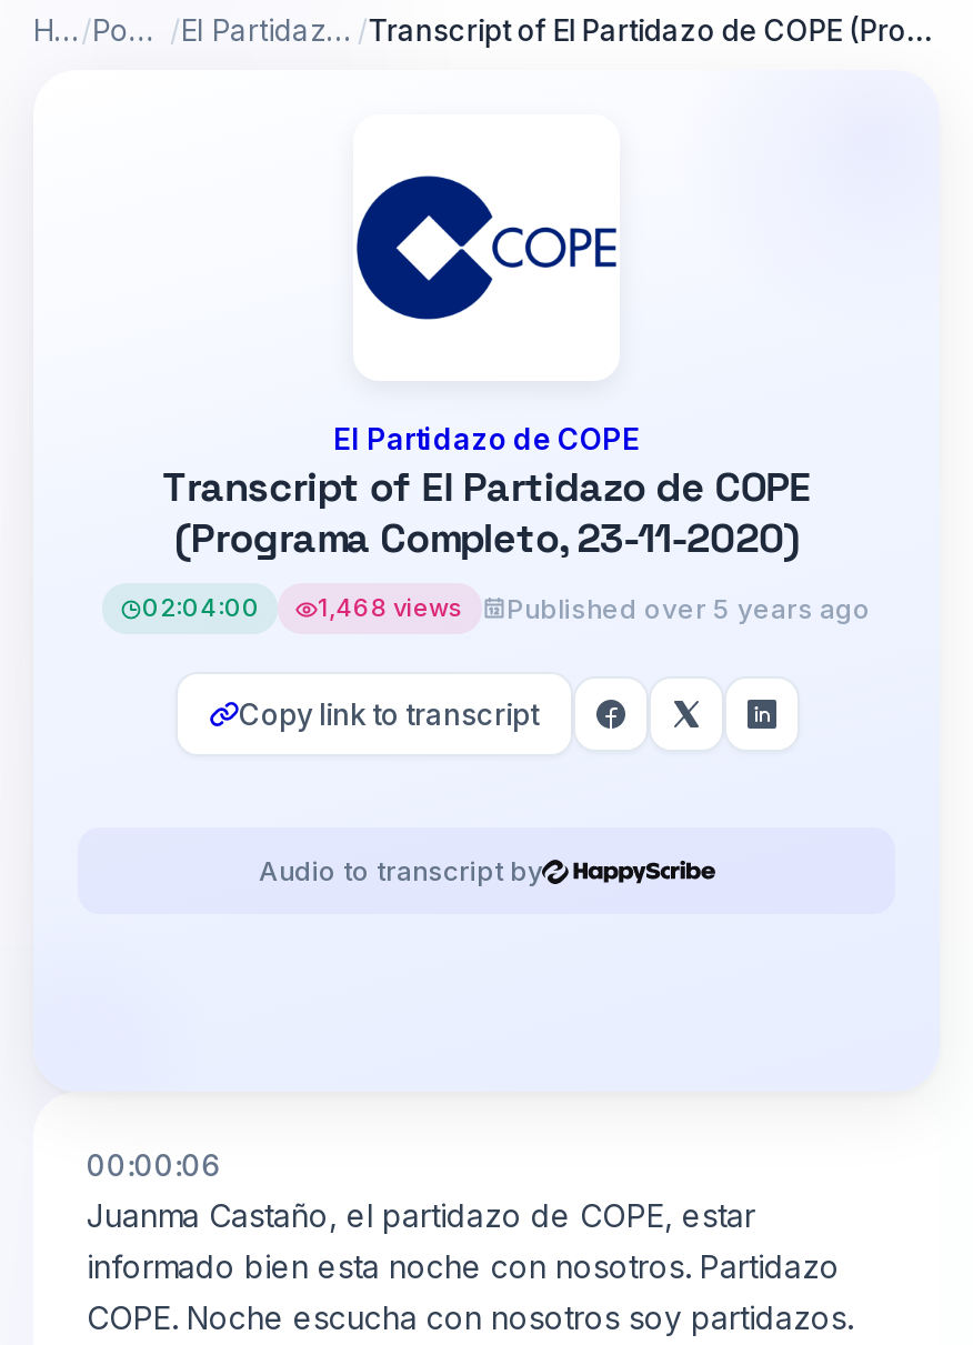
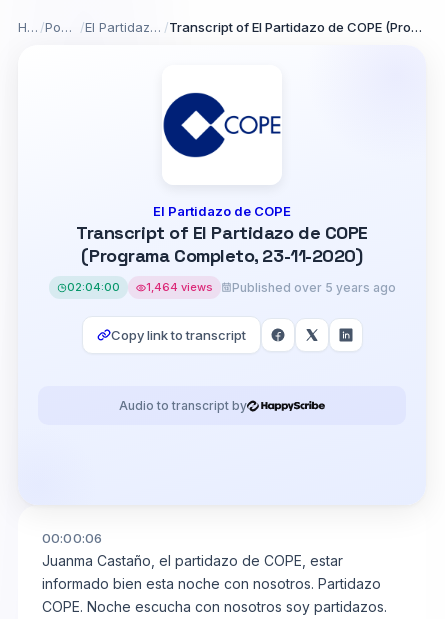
- 02:04:00 1,468 views Published over 5 years ago
+ 02:04:00 1,464 views Published over 5 years ago
